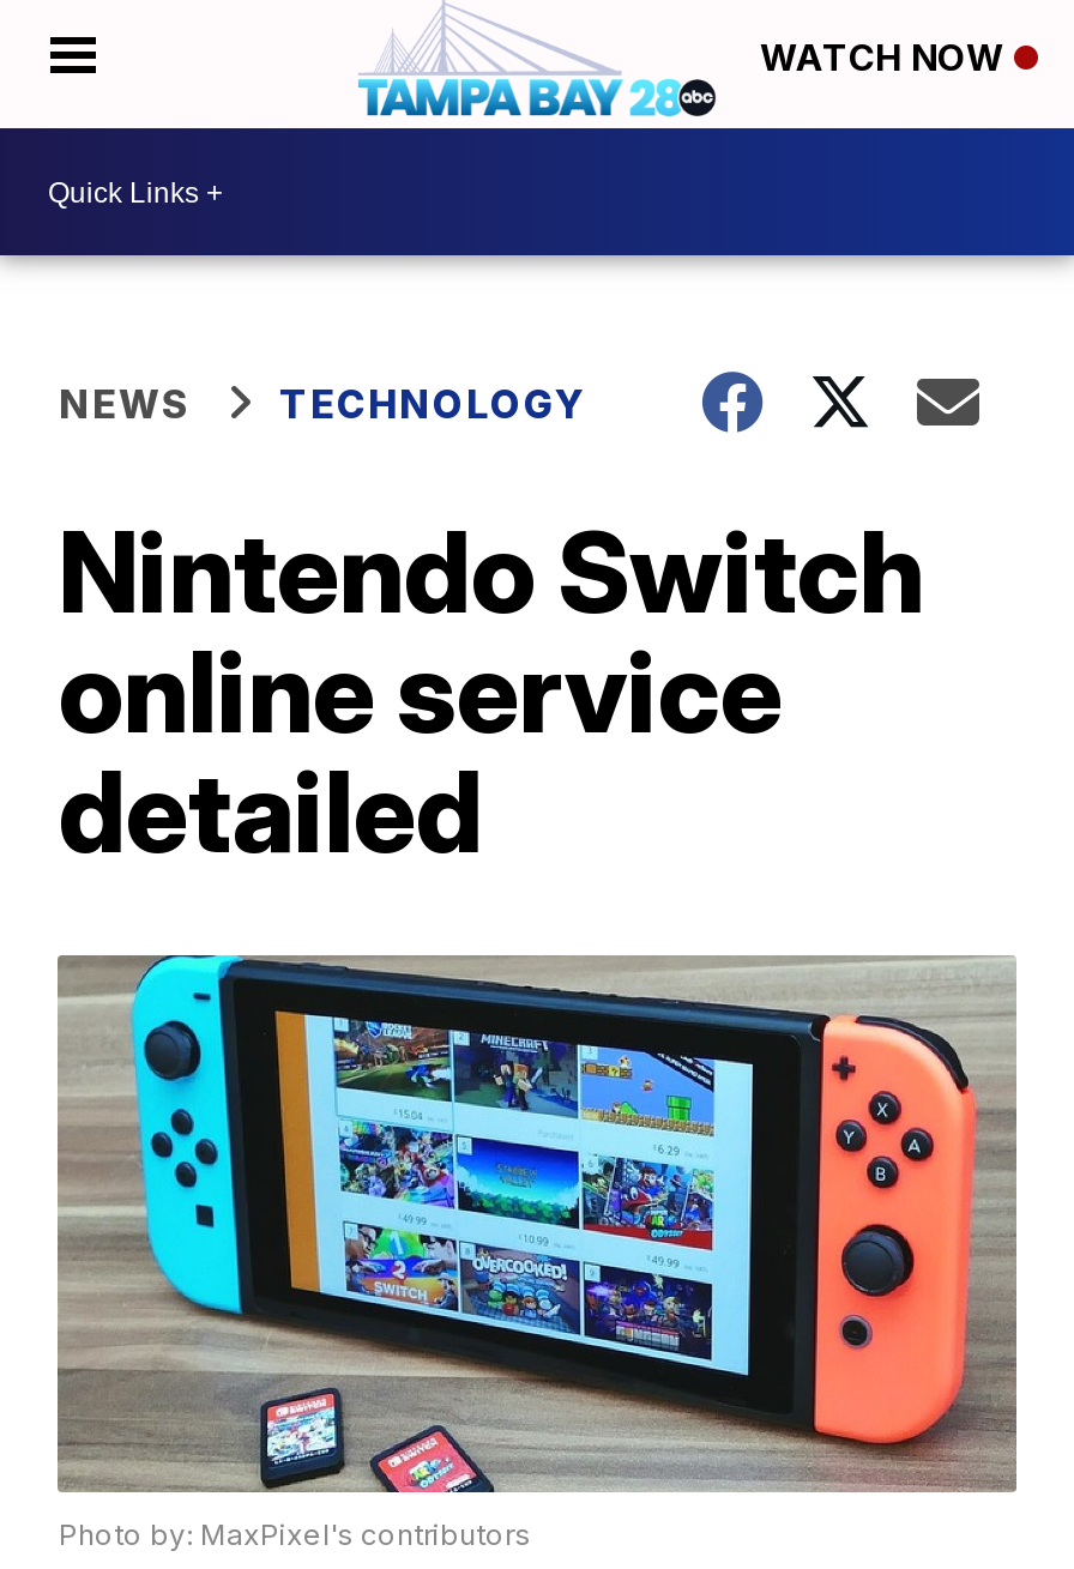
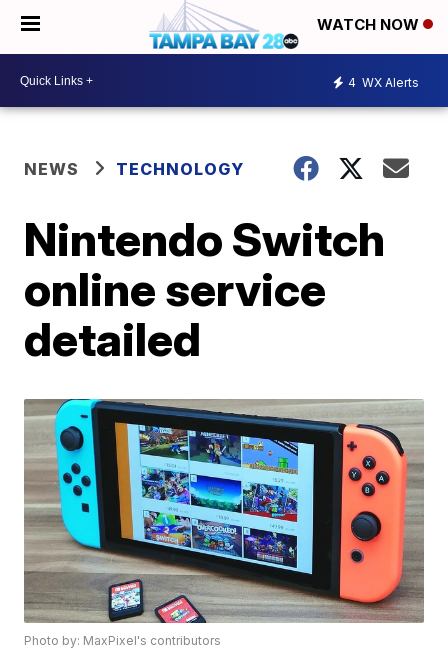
+ 4 WX Alerts
